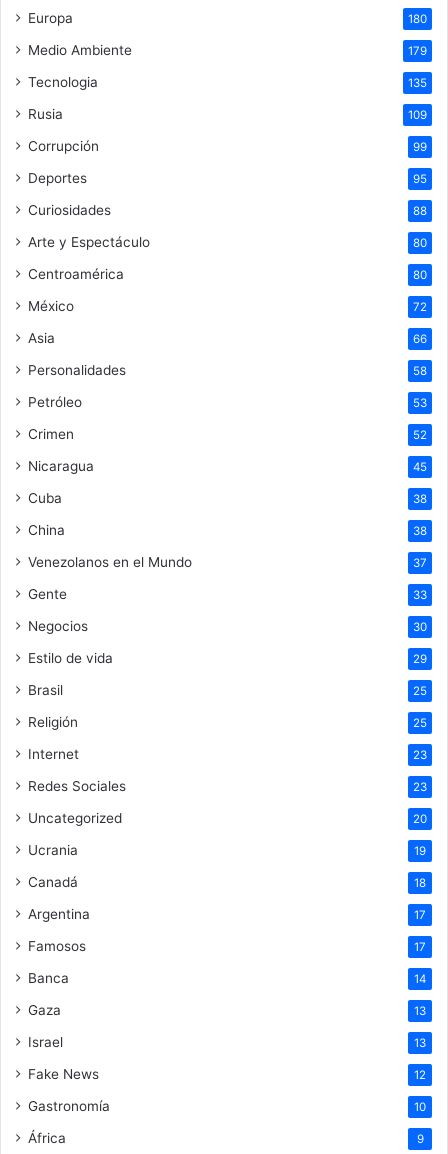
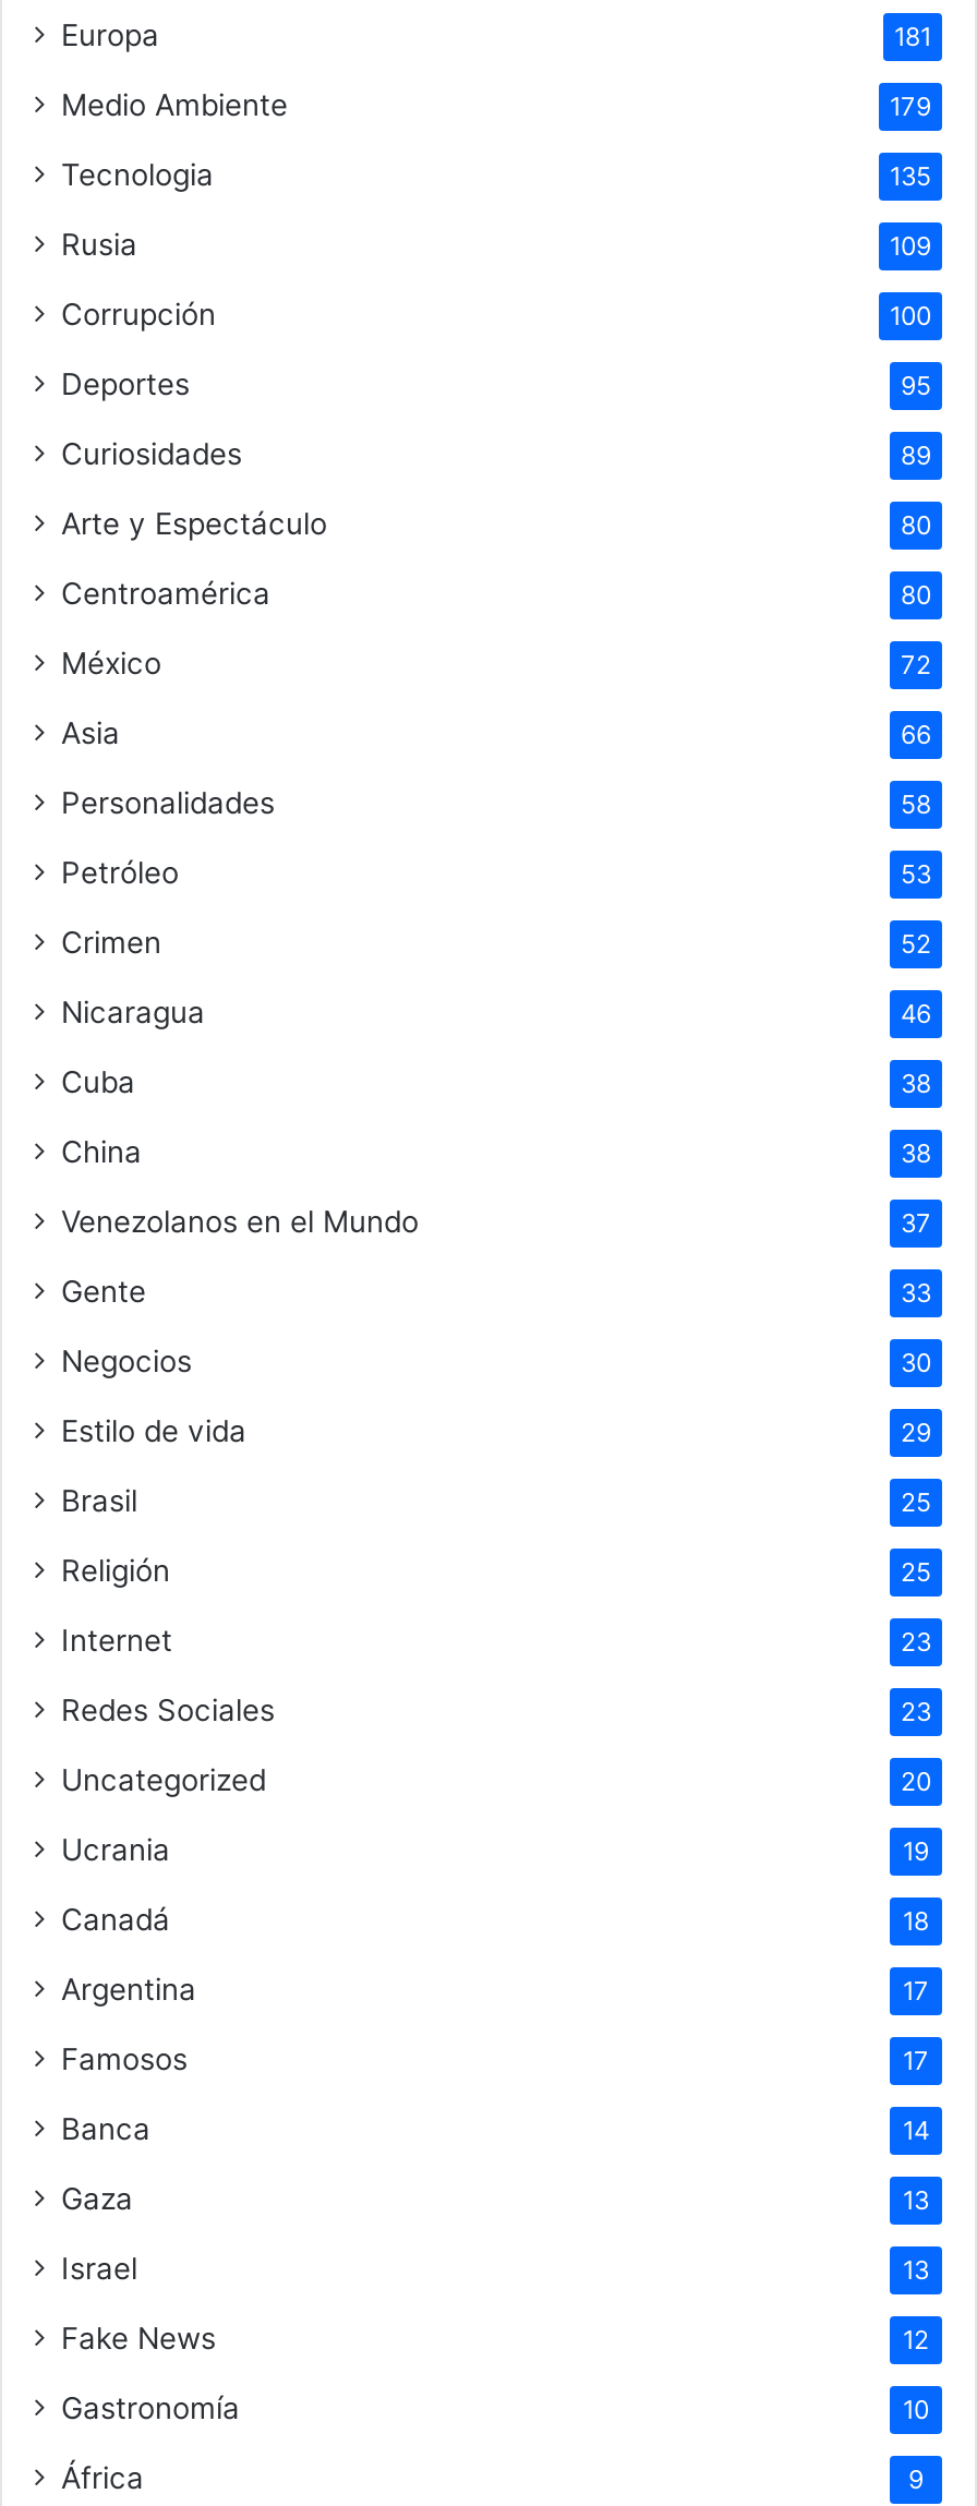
- 180
+ 181

- 99
+ 100

- 88
+ 89

- 45
+ 46
